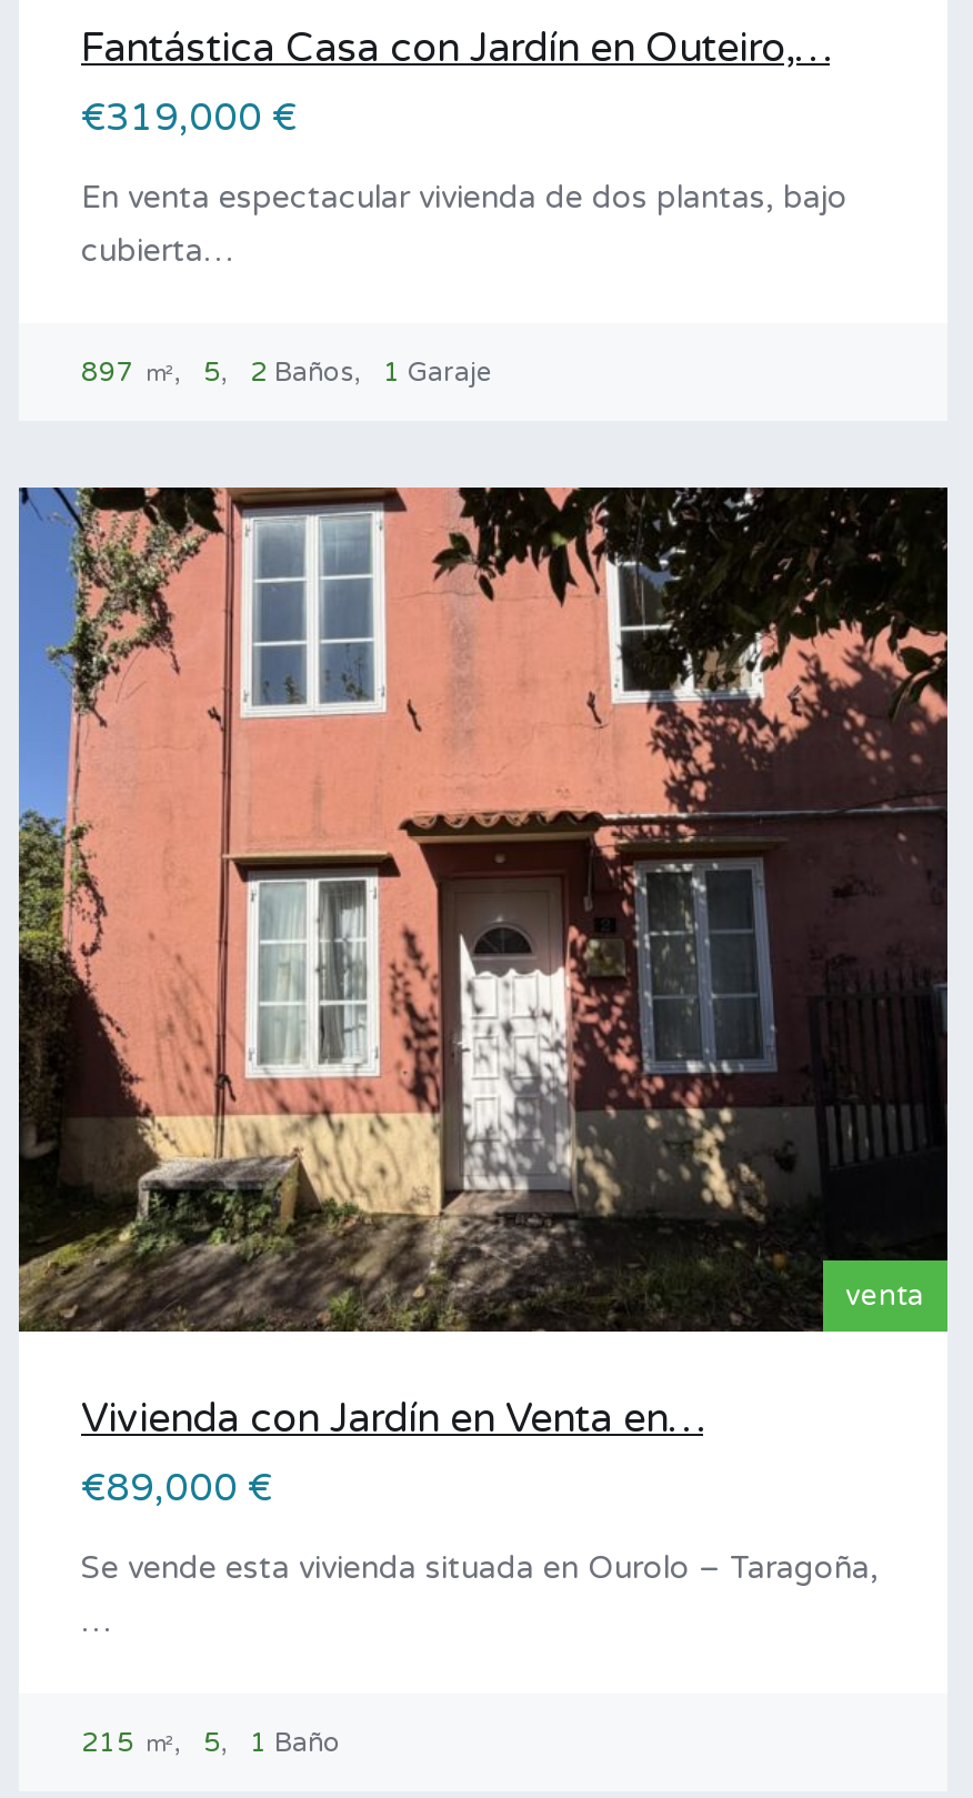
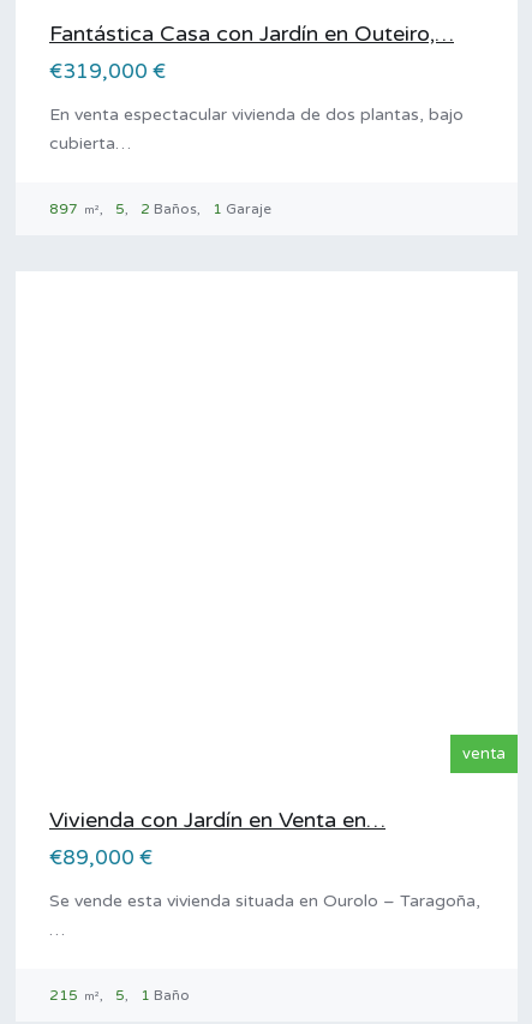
- [image]
